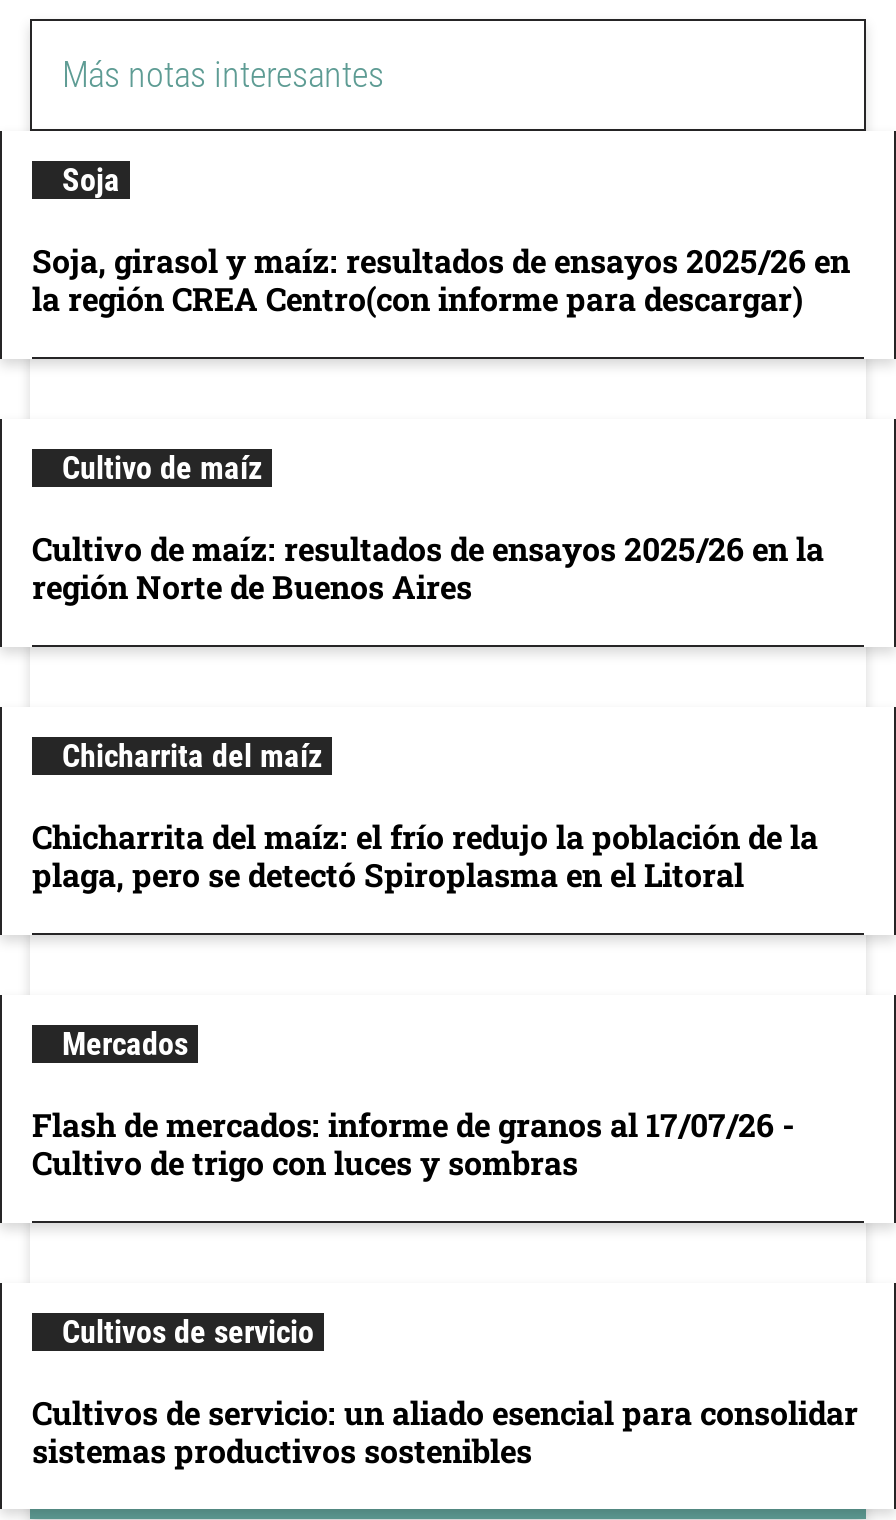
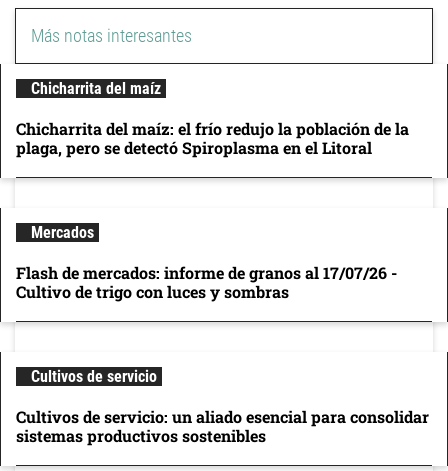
- Soja
- Soja, girasol y maíz: resultados de ensayos 2025/26 en
- la región CREA Centro(con informe para descargar)

- Cultivo de maíz
- Cultivo de maíz: resultados de ensayos 2025/26 en la
- región Norte de Buenos Aires
